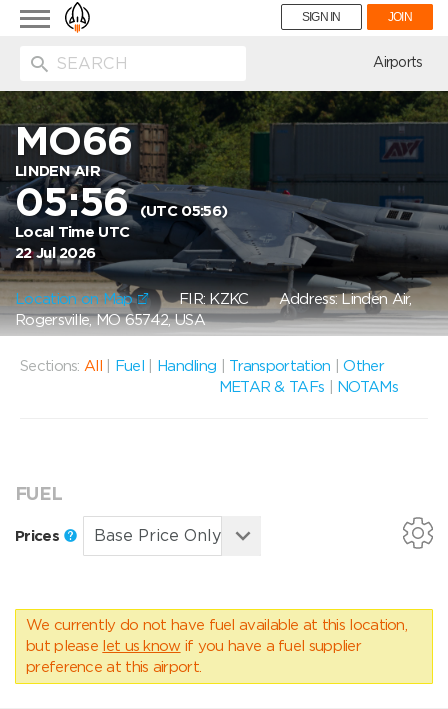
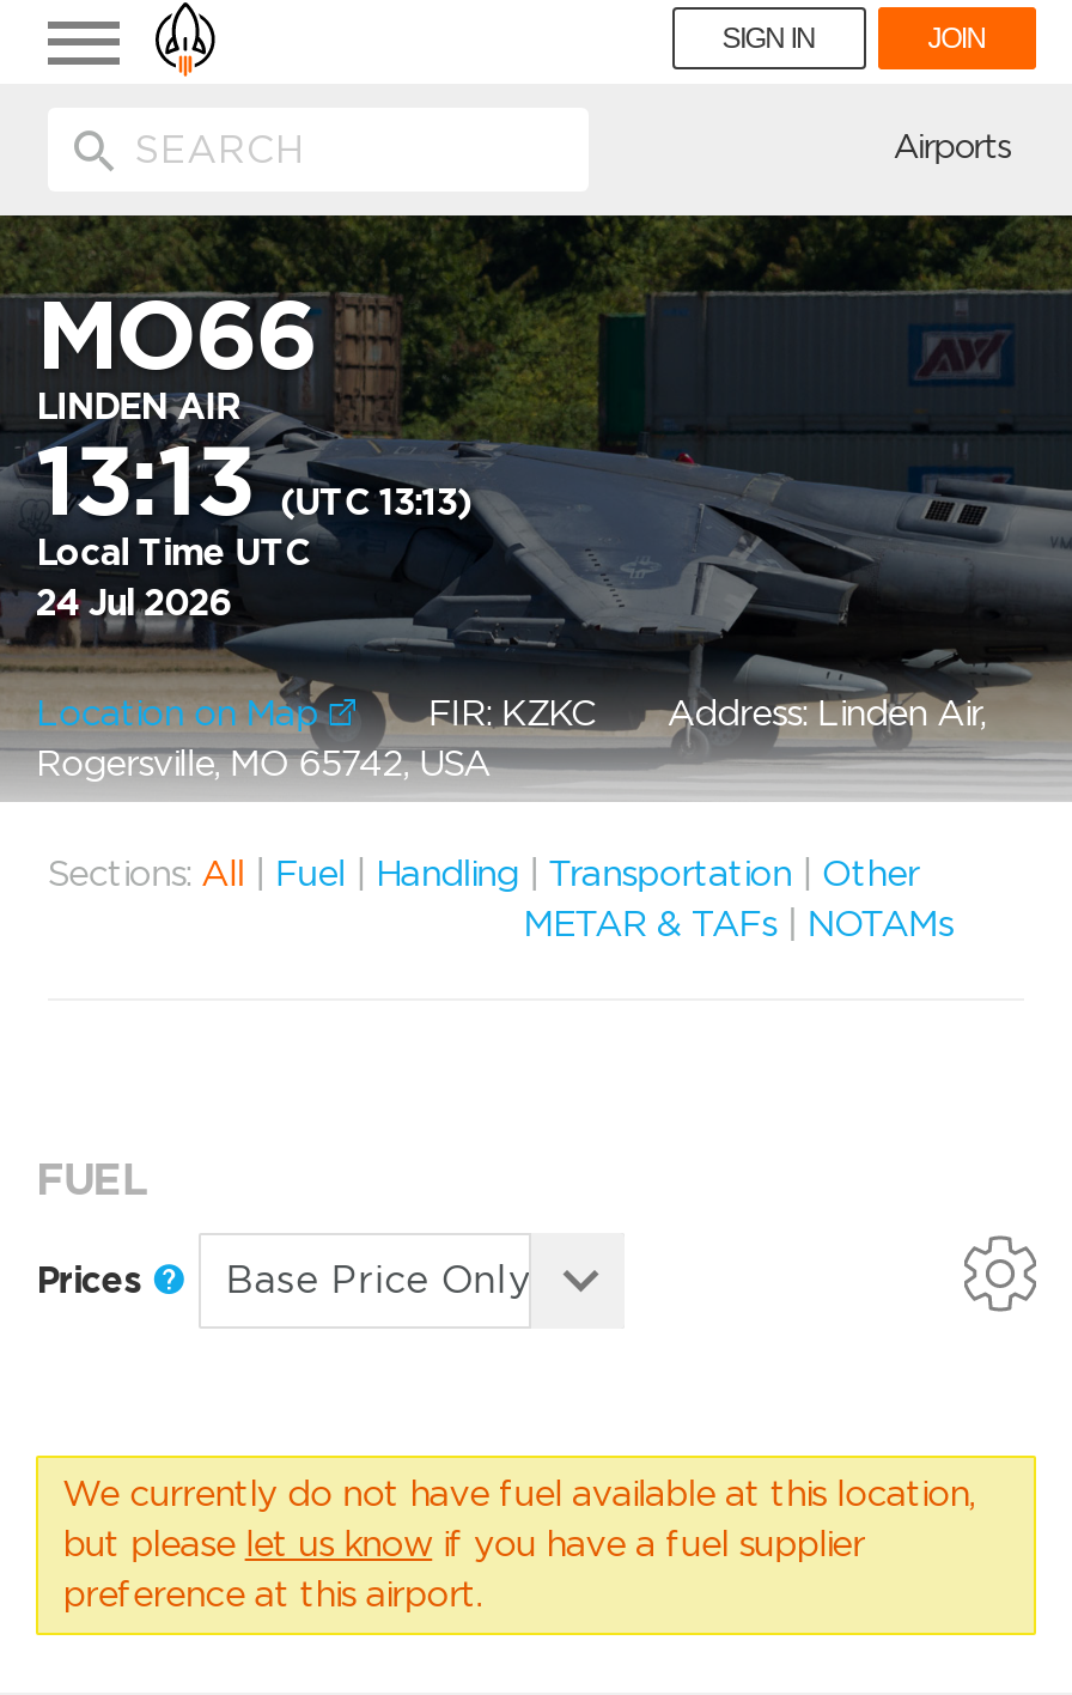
- 05:56 (UTC 05:56)
+ 13:13 (UTC 13:13)

- 22 Jul 2026
+ 24 Jul 2026
